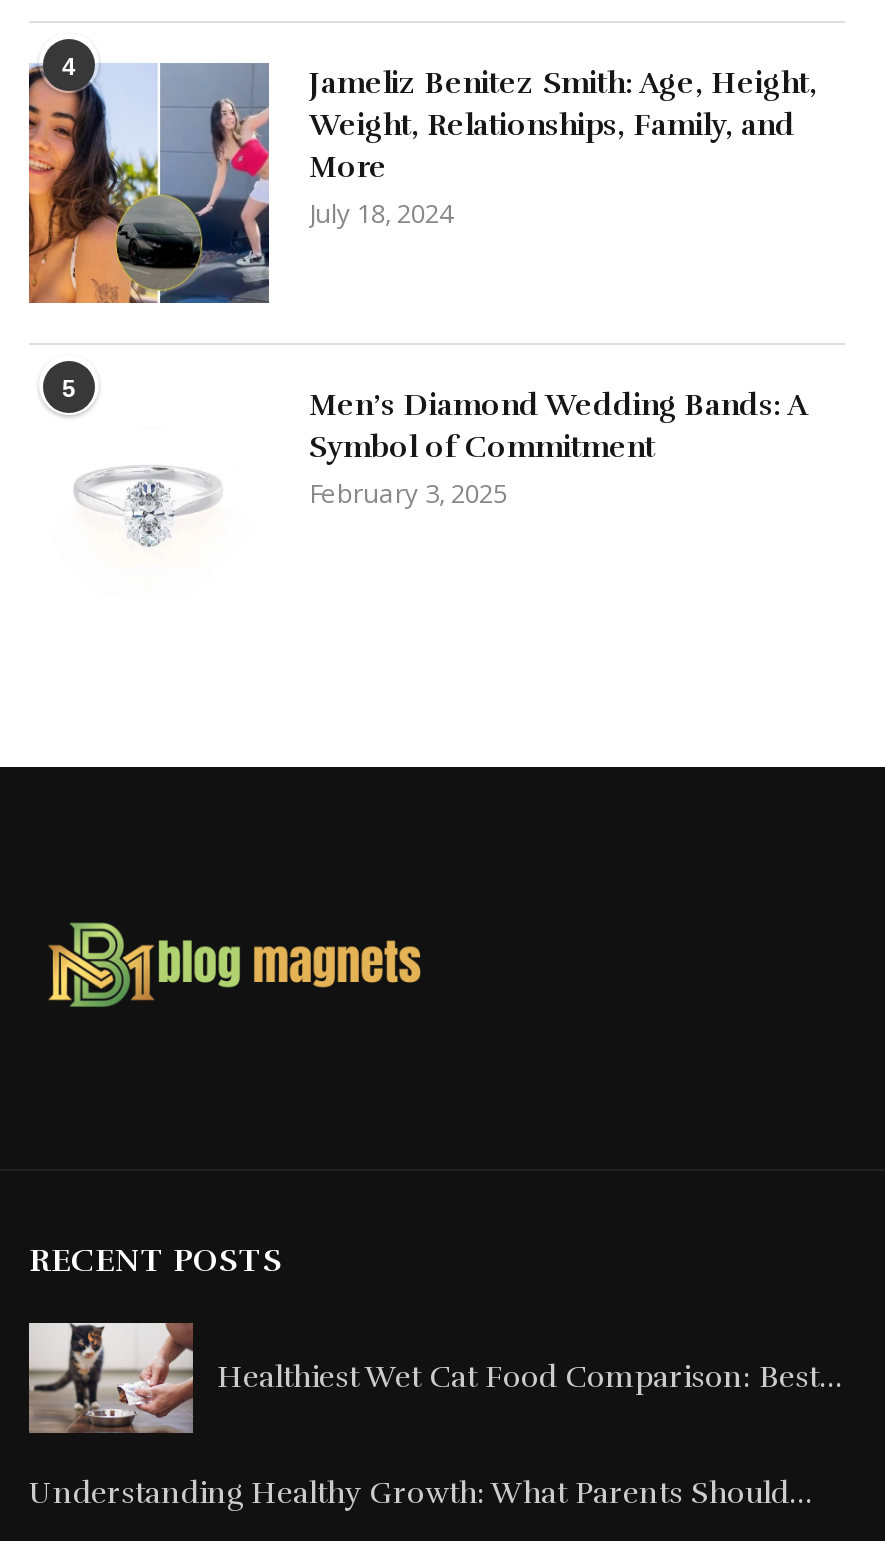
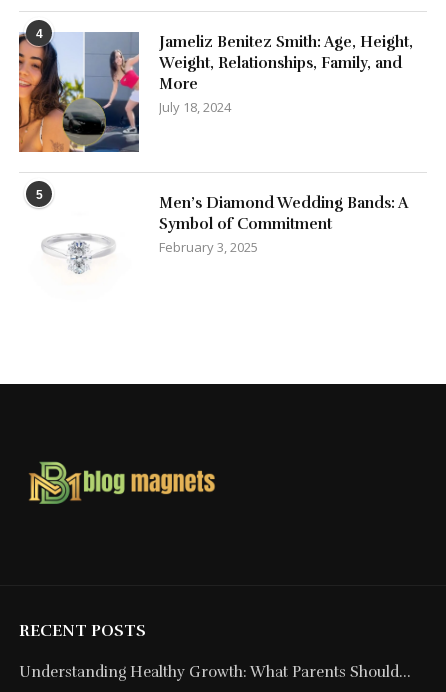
- [image]
- Healthiest Wet Cat Food Comparison: Best...
